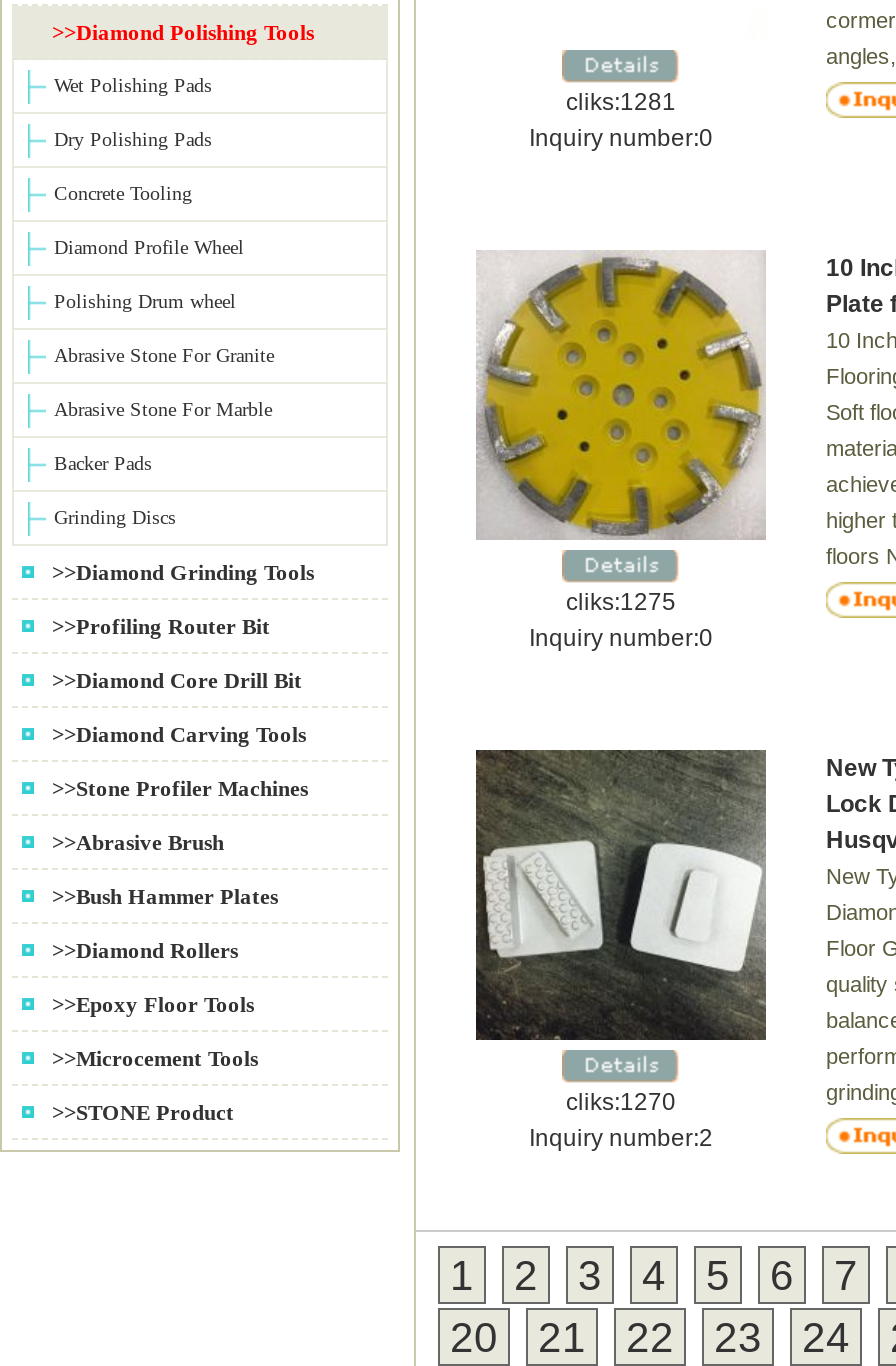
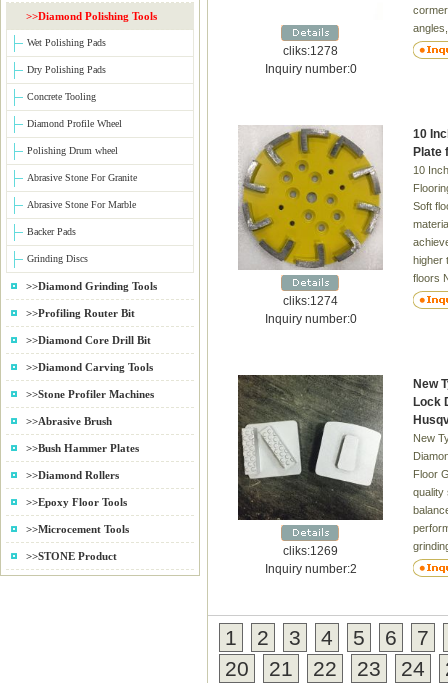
- cliks:1281
+ cliks:1278

- cliks:1275
+ cliks:1274

- cliks:1270
+ cliks:1269
